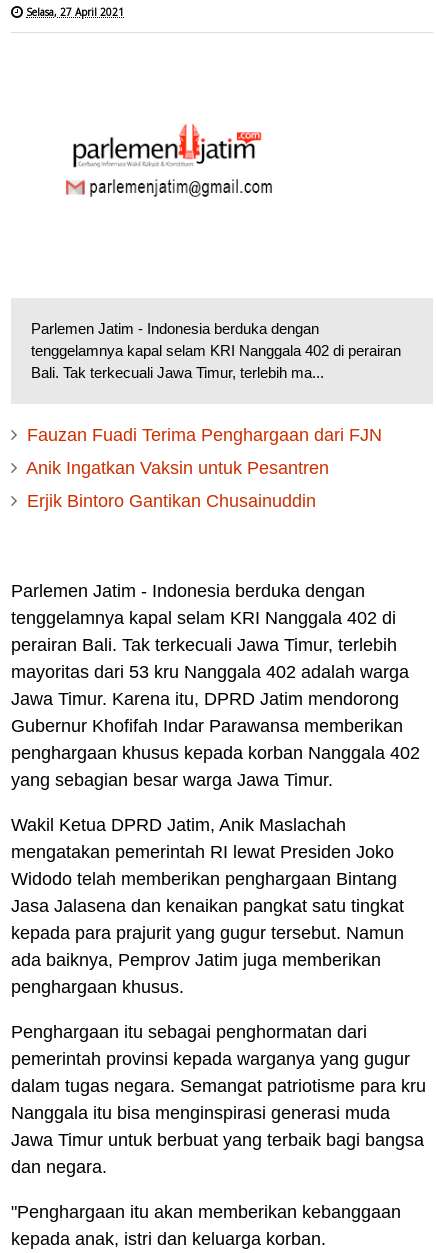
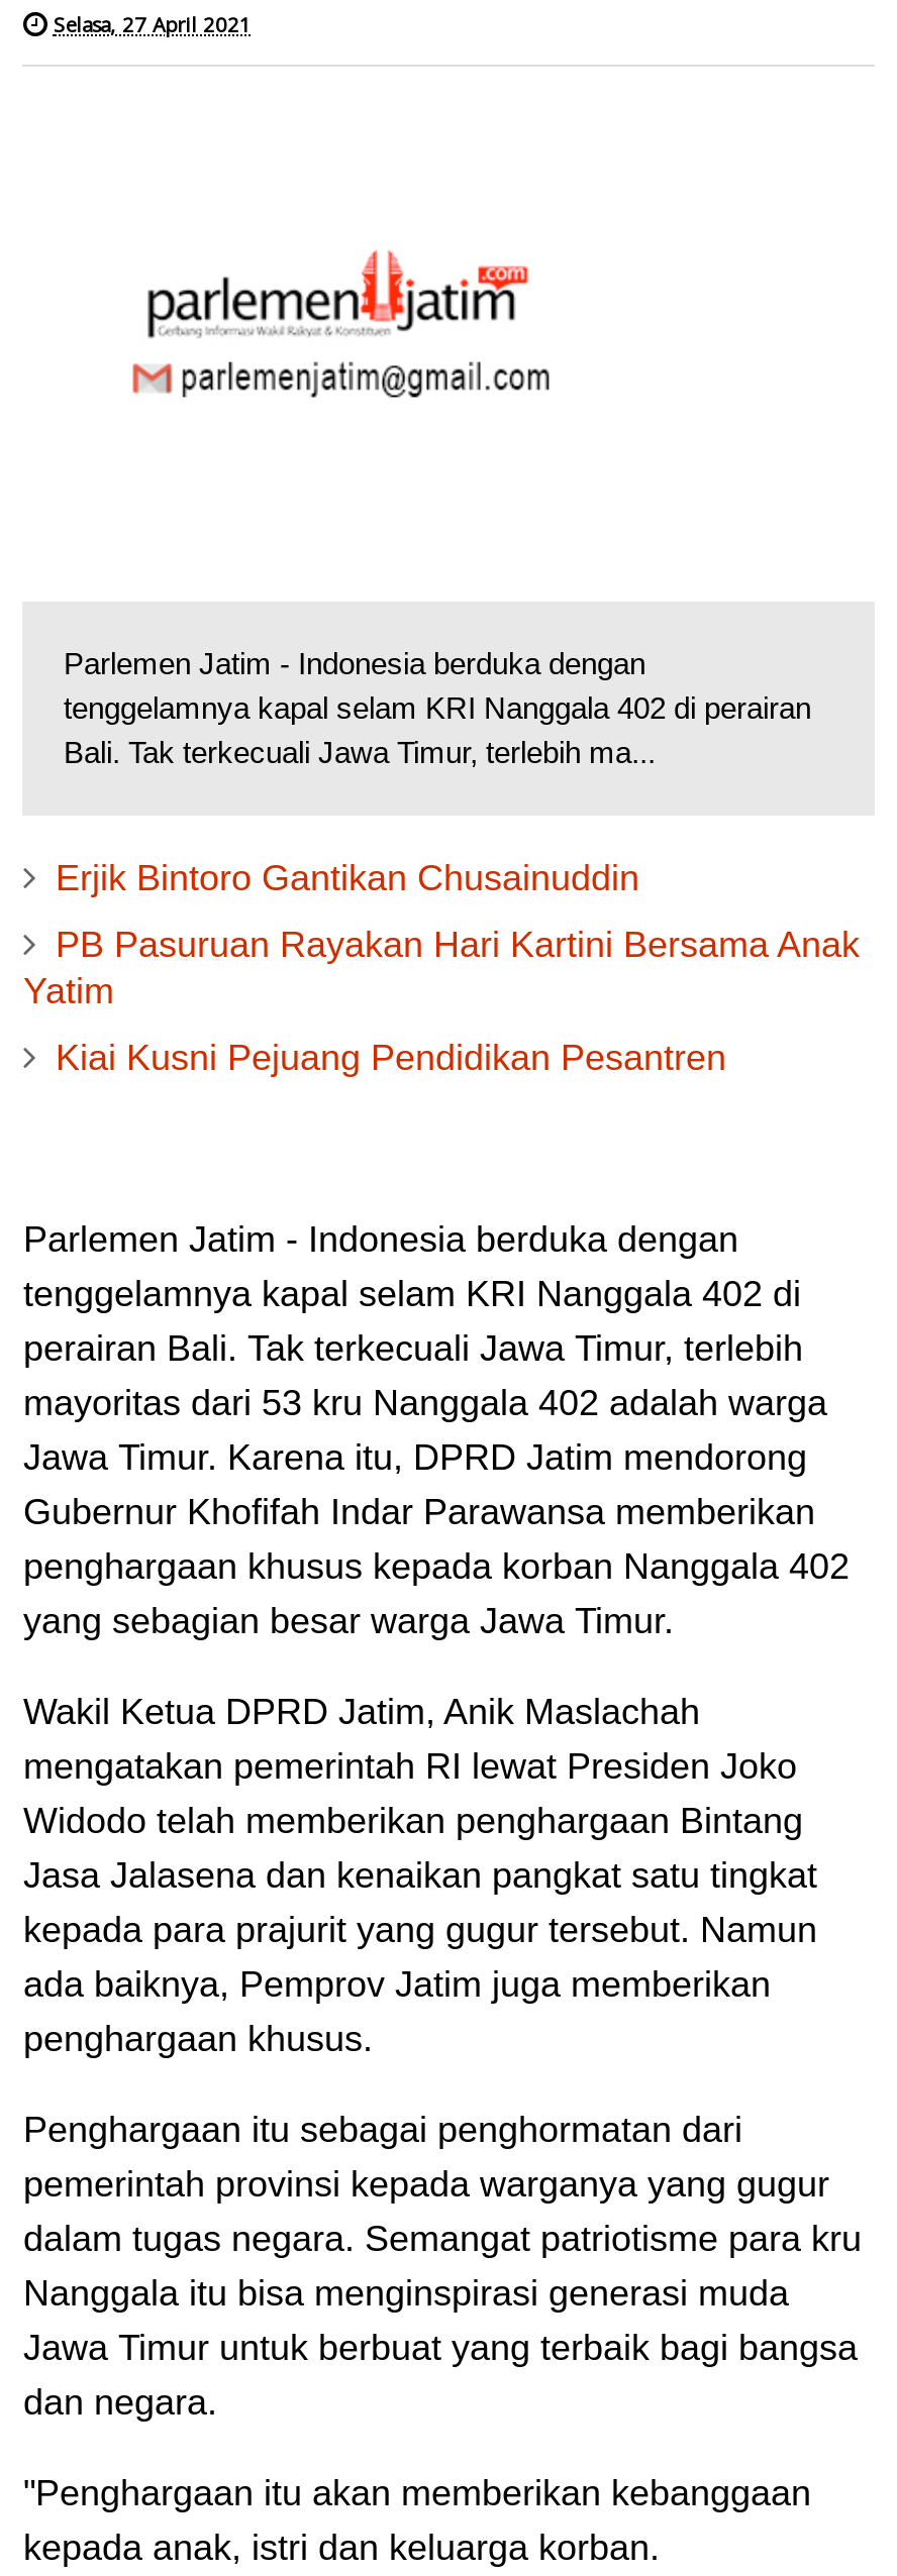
- Fauzan Fuadi Terima Penghargaan dari FJN
- Anik Ingatkan Vaksin untuk Pesantren

moved up: Erjik Bintoro Gantikan Chusainuddin

+ PB Pasuruan Rayakan Hari Kartini Bersama Anak
+ Yatim
+ Kiai Kusni Pejuang Pendidikan Pesantren
